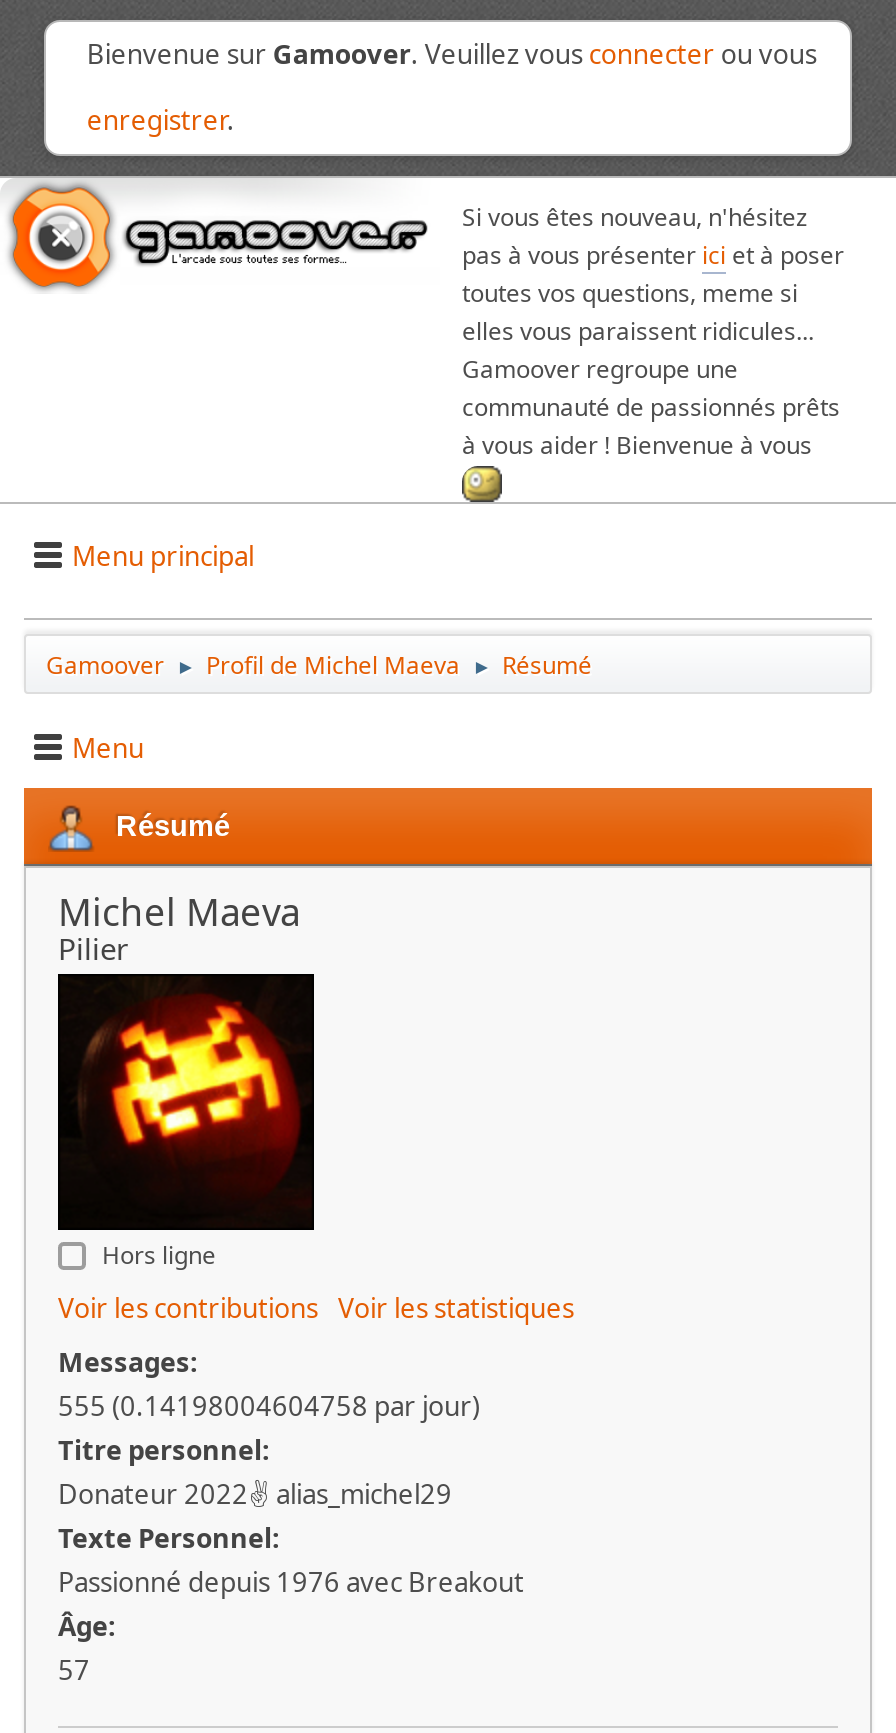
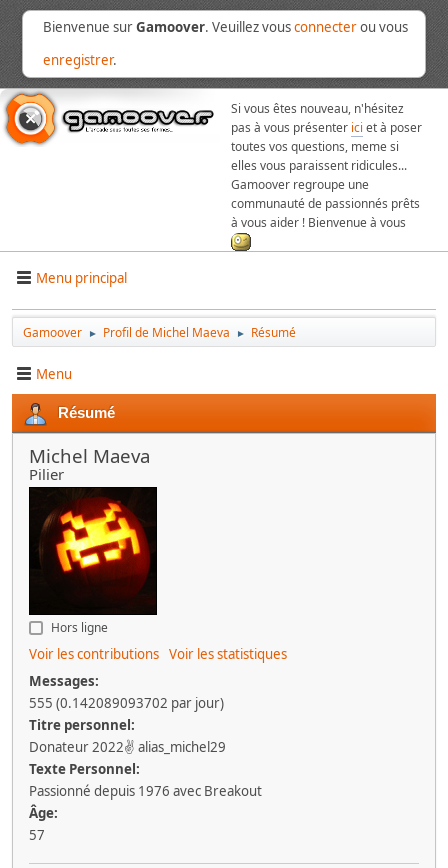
- 555 (0.14198004604758 par jour)
+ 555 (0.142089093702 par jour)
